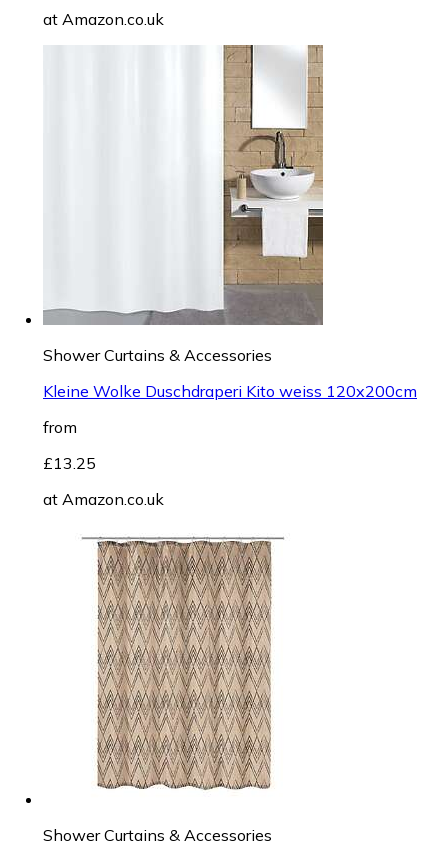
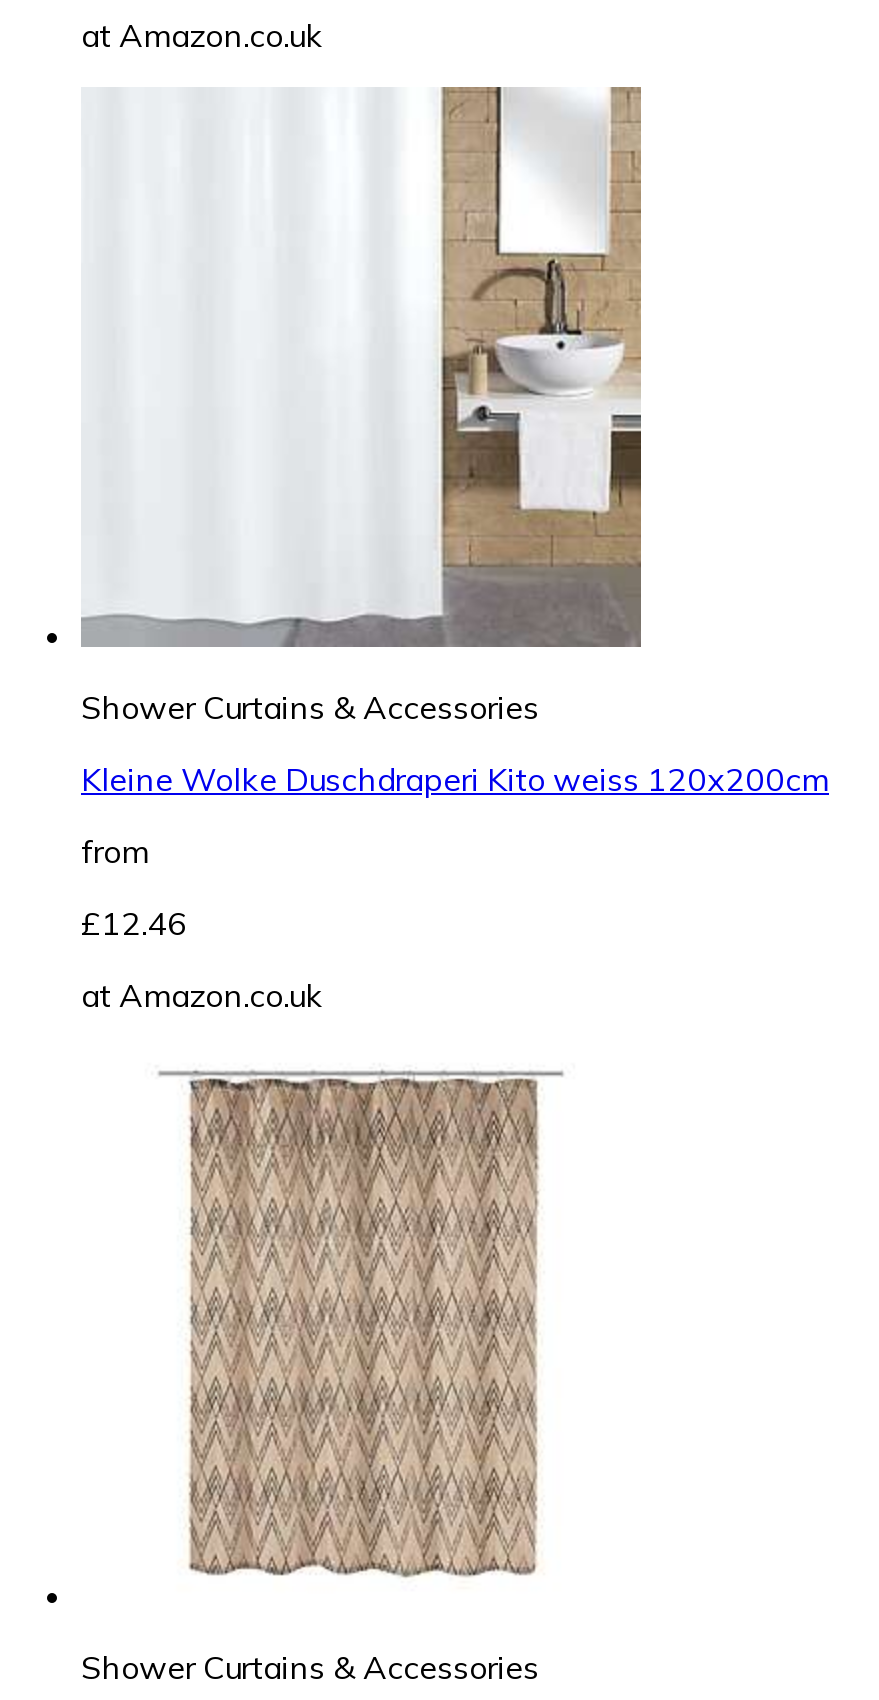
- £13.25
+ £12.46
